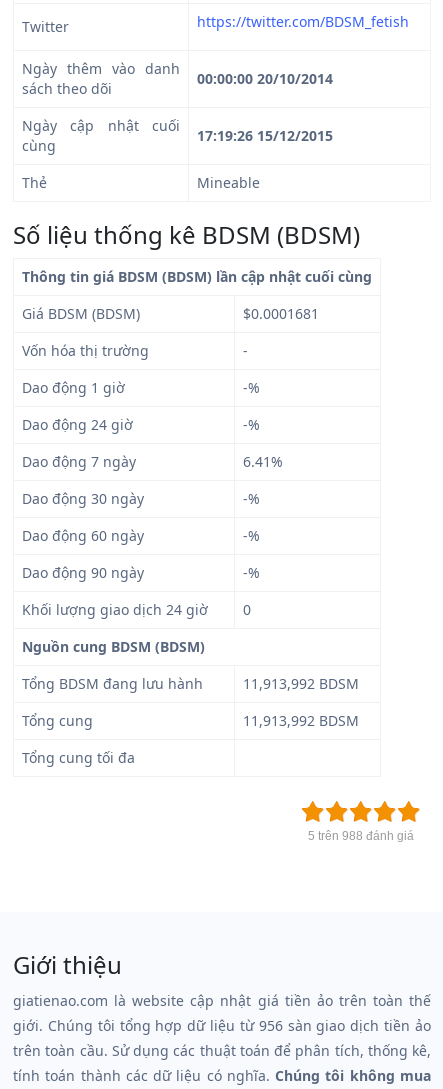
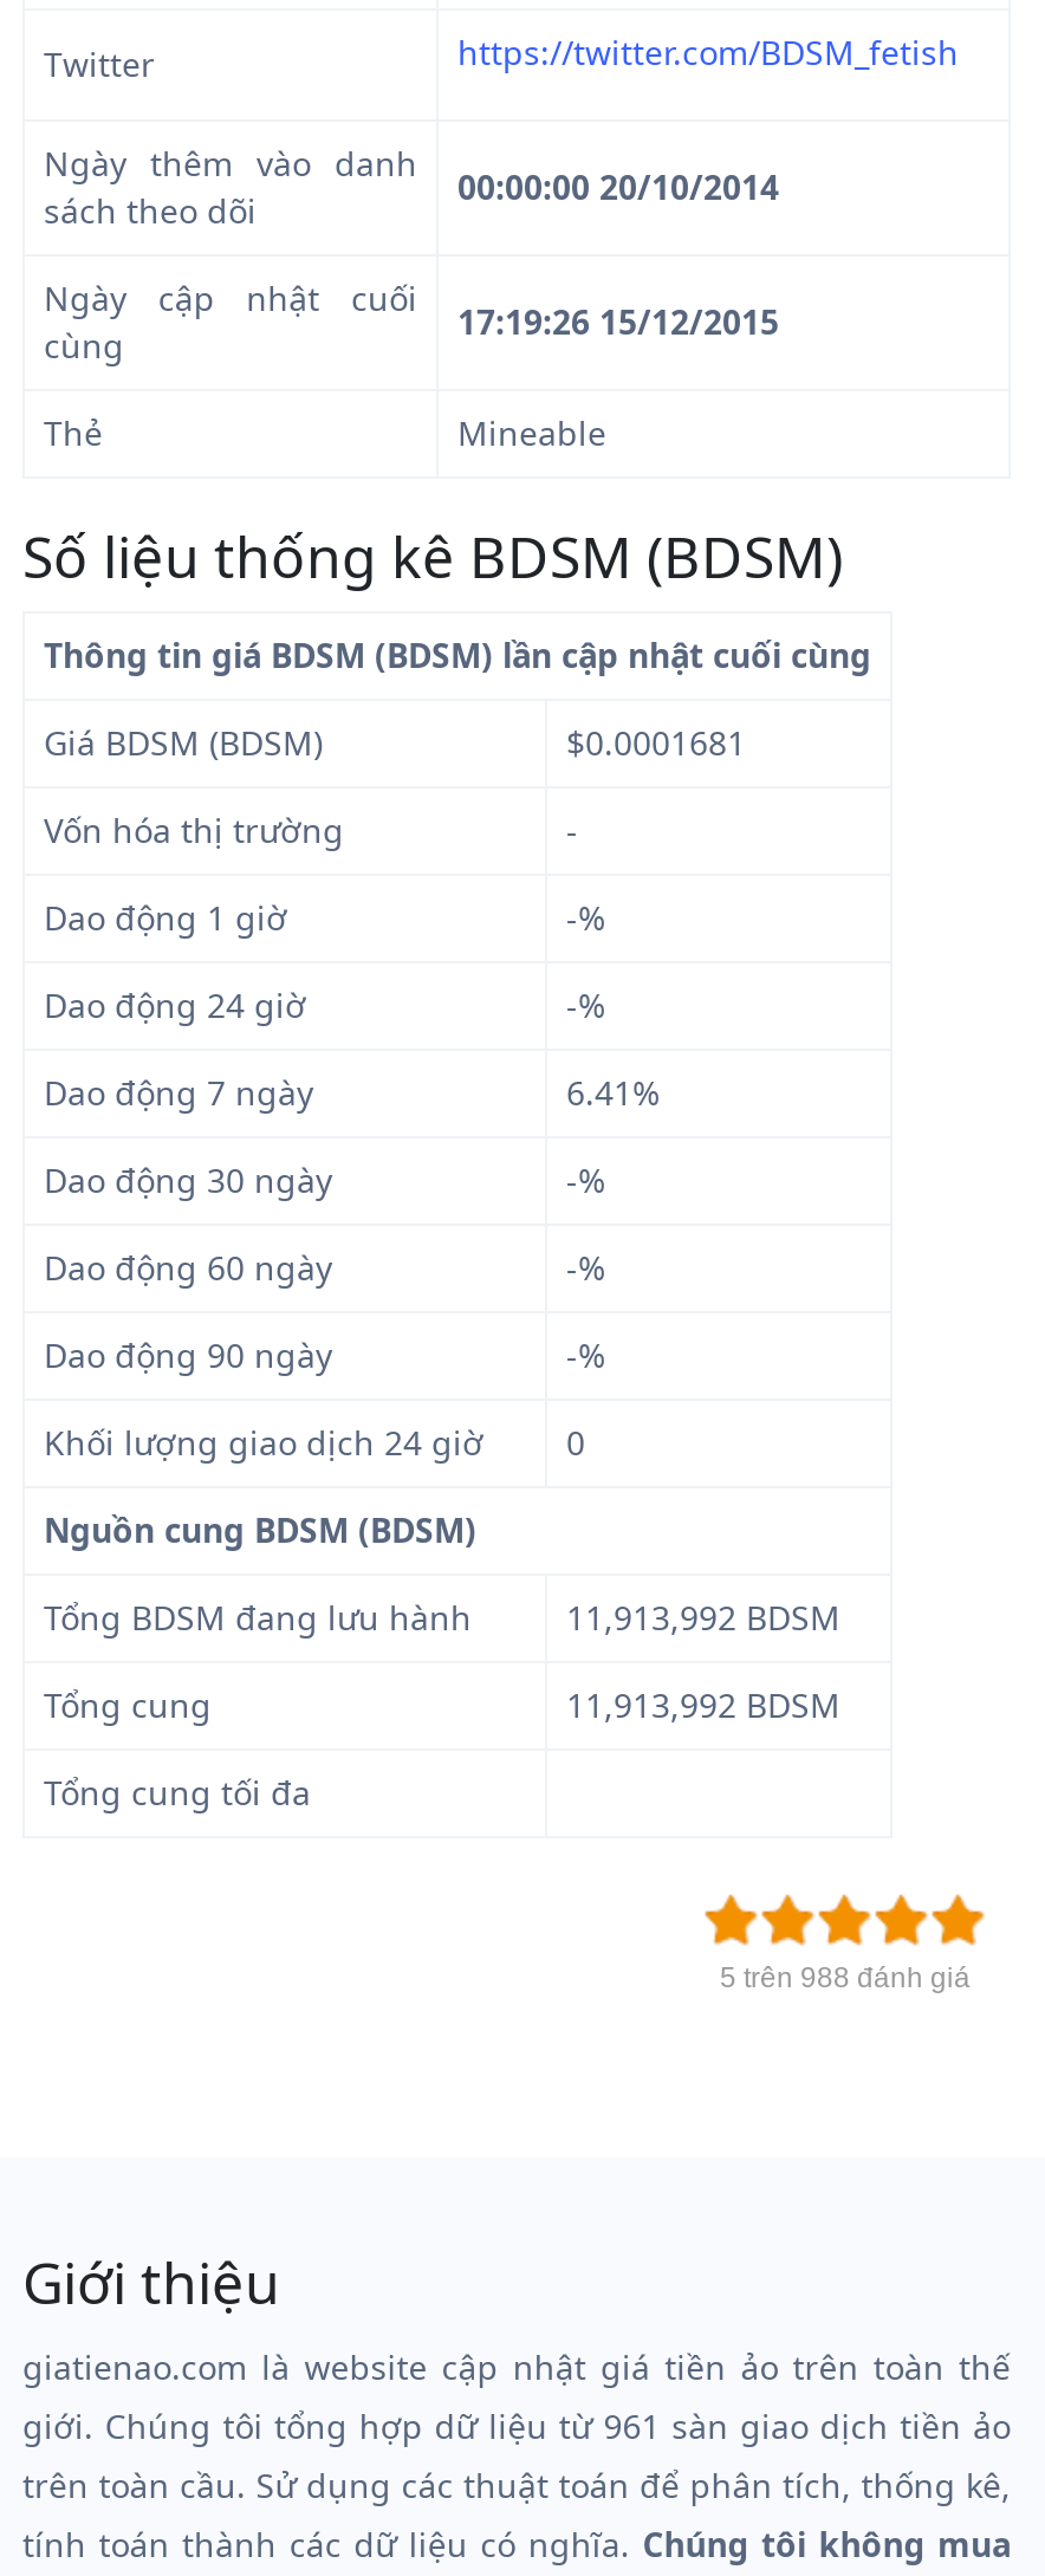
- giới. Chúng tôi tổng hợp dữ liệu từ 956 sàn giao dịch tiền ảo
+ giới. Chúng tôi tổng hợp dữ liệu từ 961 sàn giao dịch tiền ảo
